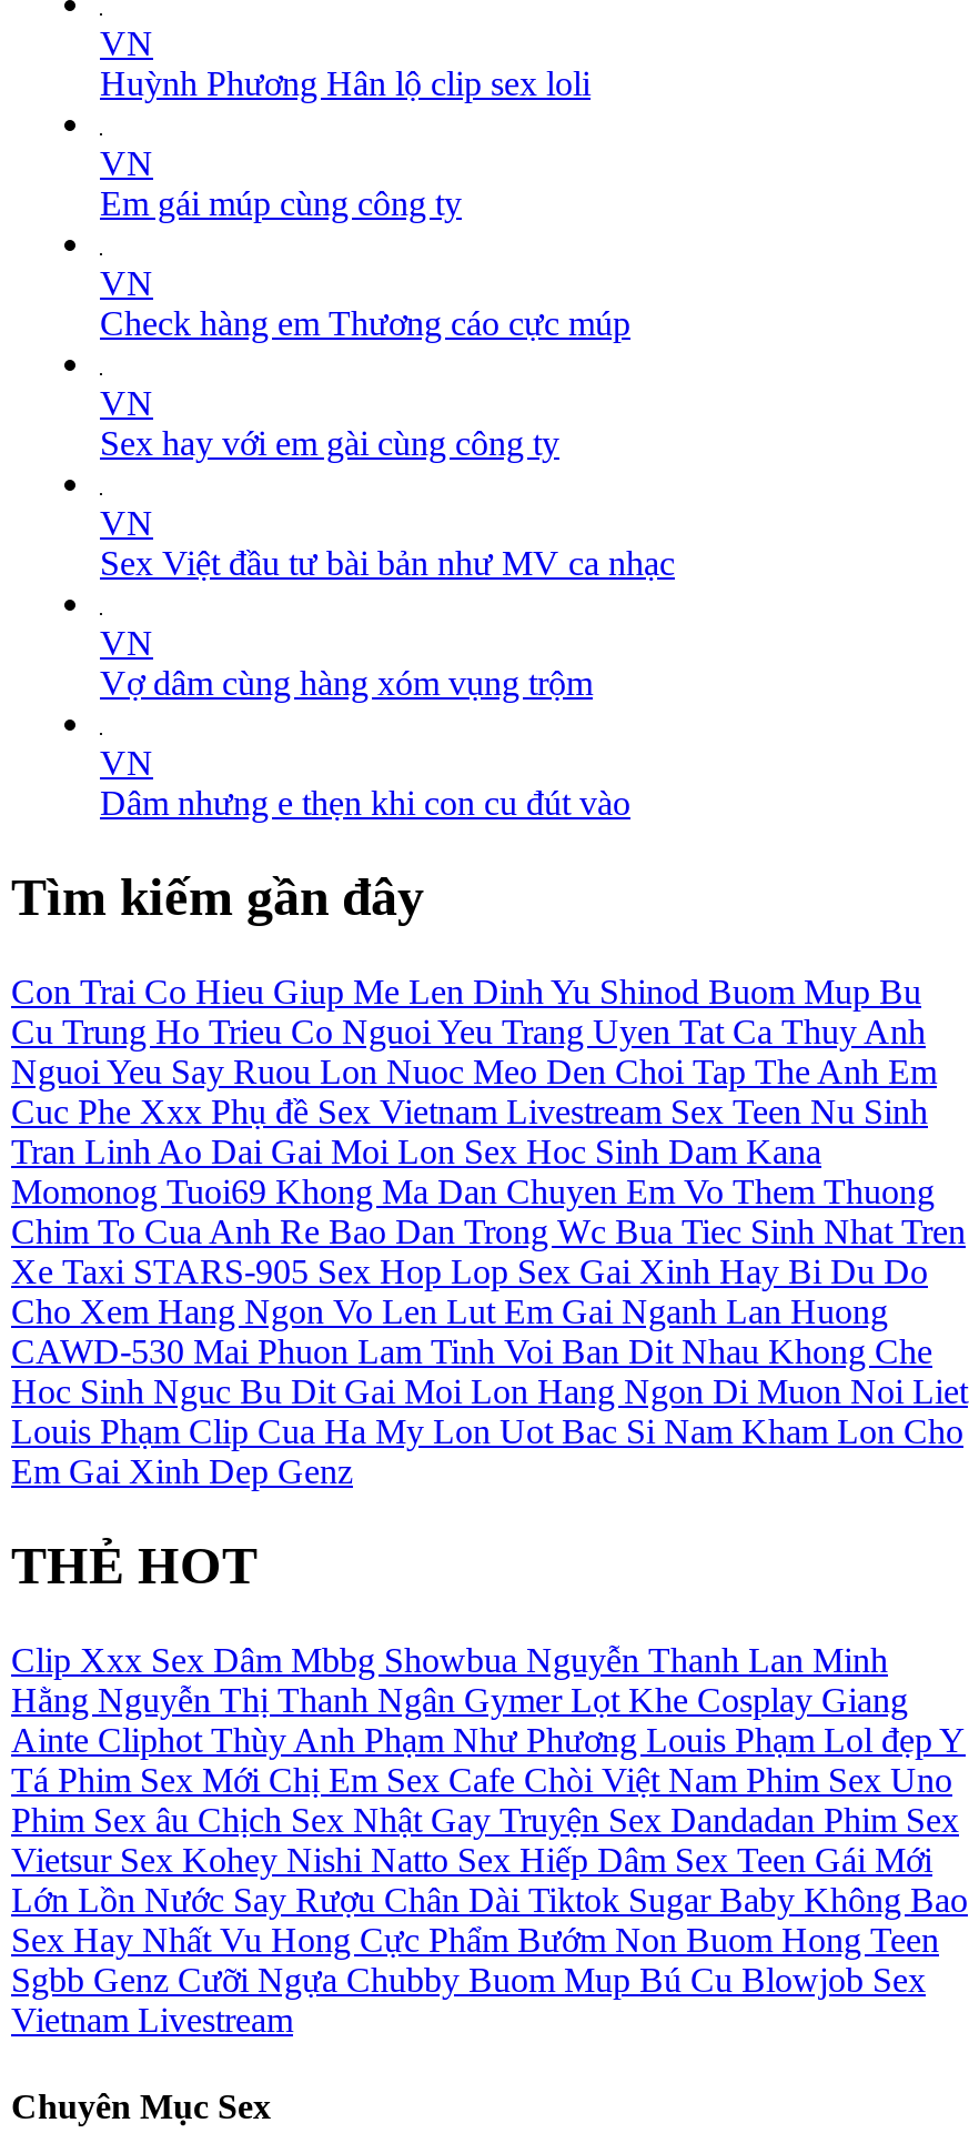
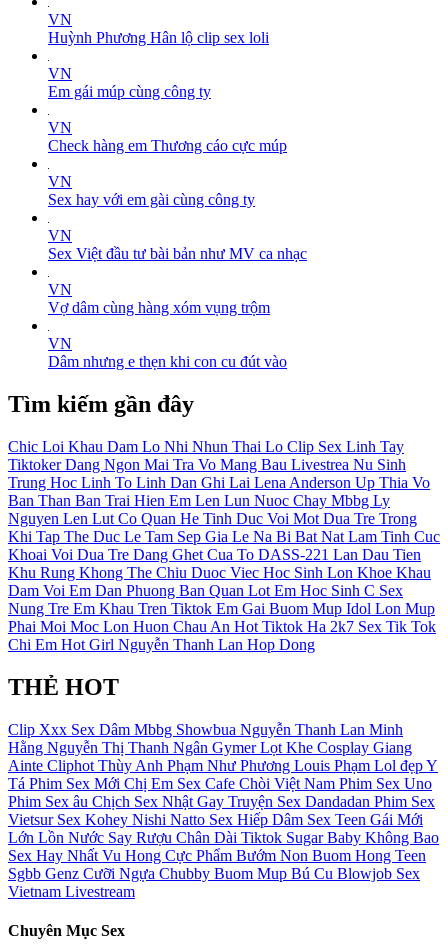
- Con Trai Co Hieu Giup Me Len Dinh Yu Shinod Buom Mup Bu
- Cu Trung Ho Trieu Co Nguoi Yeu Trang Uyen Tat Ca Thuy Anh
- Nguoi Yeu Say Ruou Lon Nuoc Meo Den Choi Tap The Anh Em
- Cuc Phe Xxx Phụ đề Sex Vietnam Livestream Sex Teen Nu Sinh
- Tran Linh Ao Dai Gai Moi Lon Sex Hoc Sinh Dam Kana
- Momonog Tuoi69 Khong Ma Dan Chuyen Em Vo Them Thuong
- Chim To Cua Anh Re Bao Dan Trong Wc Bua Tiec Sinh Nhat Tren
- Xe Taxi STARS-905 Sex Hop Lop Sex Gai Xinh Hay Bi Du Do
- Cho Xem Hang Ngon Vo Len LutEm Gai Nganh Lan Huong
- CAWD-530 Mai Phuon Lam Tinh Voi Ban Dit Nhau Khong Che
- Hoc Sinh Nguc Bu Dit Gai Moi Lon Hang Ngon Di Muon Noi Liet
- Louis PhạmClip Cua Ha My Lon Uot Bac Si Nam Kham Lon Cho
- Em Gai Xinh Dep Genz
+ Chic Loi Khau Dam Lo Nhi Nhun Thai Lo Clip Sex Linh Tay
+ Tiktoker Dang Ngon Mai Tra Vo Mang Bau Livestrea Nu Sinh
+ Trung Hoc Linh To Linh Dan Ghi Lai Lena Anderson Up Thia Vo
+ Ban Than Ban Trai Hien Em Len Lun Nuoc Chay Mbbg Ly
+ Nguyen Len Lut Co Quan He Tinh Duc Voi Mot Dua Tre Trong
+ Khi Tap The Duc Le Tam Sep Gia Le Na Bi Bat Nat Lam Tinh Cuc
+ Khoai Voi Dua Tre Dang Ghet Cua To DASS-221 Lan Dau Tien
+ Khu Rung Khong The Chiu Duoc Viec Hoc Sinh Lon Khoe Khau
+ Dam Voi Em Dan Phuong Ban Quan Lot Em Hoc Sinh C Sex
+ Nung Tre Em Khau Tren Tiktok Em Gai Buom Mup Idol Lon Mup
+ Phai Moi Moc Lon Huon Chau An Hot Tiktok Ha 2k7 Sex Tik Tok
+ Chi Em Hot Girl Nguyễn Thanh Lan Hop Dong
